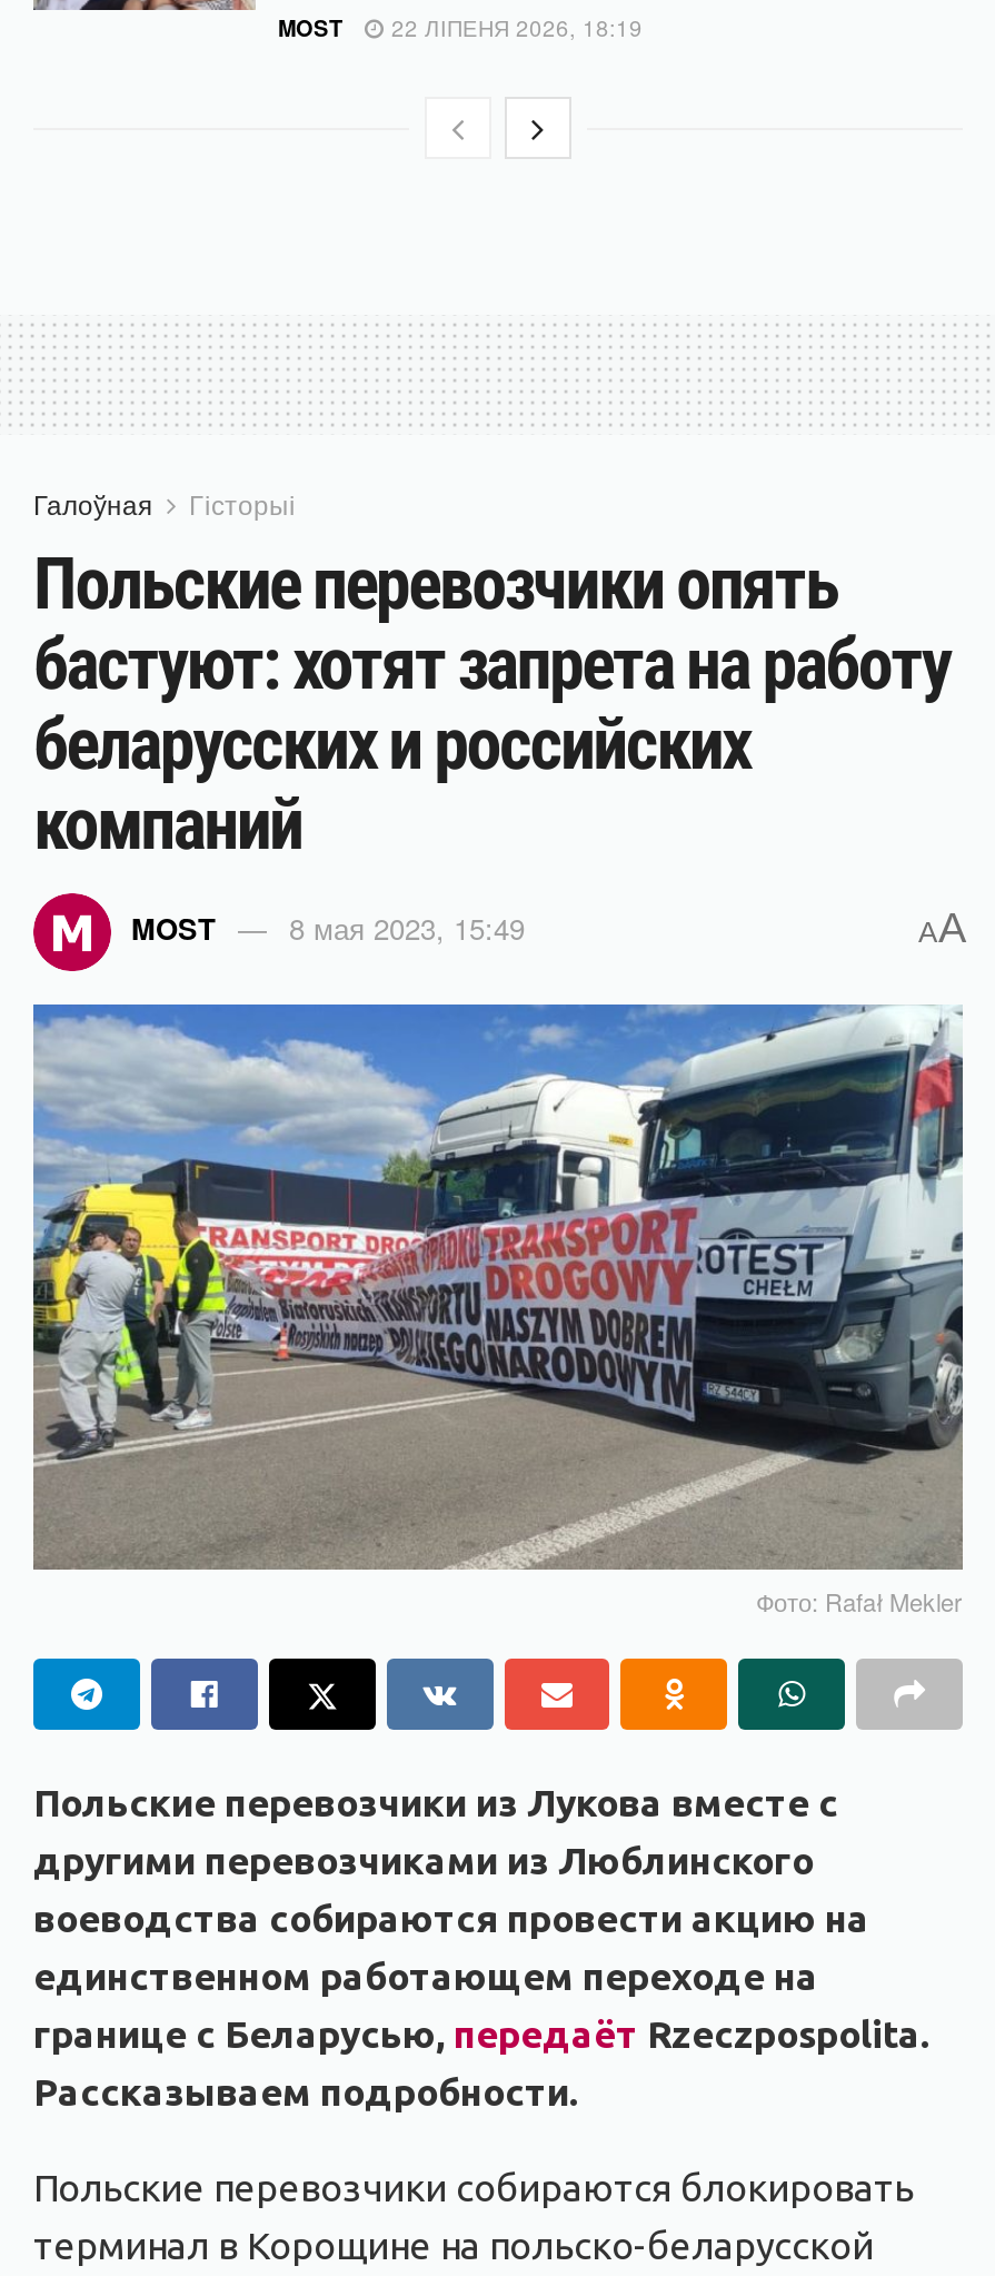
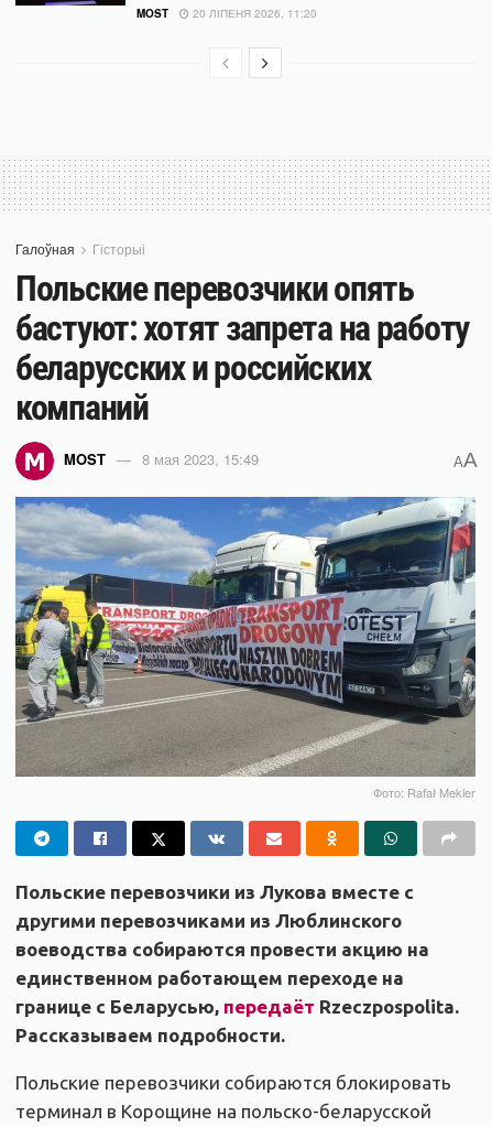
- MOST 22 ЛІПЕНЯ 2026, 18:19
+ MOST 20 ЛІПЕНЯ 2026, 11:20
